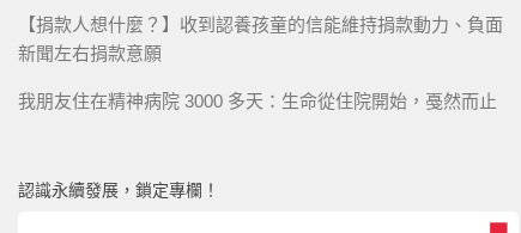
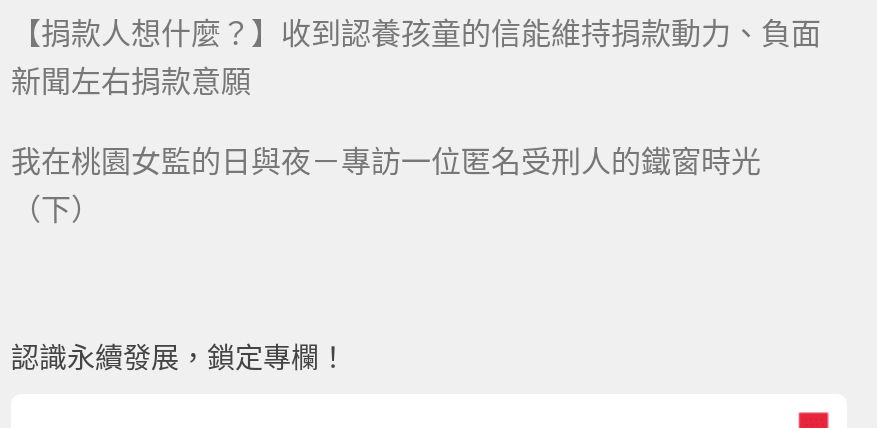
- 我朋友住在精神病院 3000 多天：生命從住院開始，戞然而止
+ 我在桃園女監的日與夜－專訪一位匿名受刑人的鐵窗時光
+ （下）
